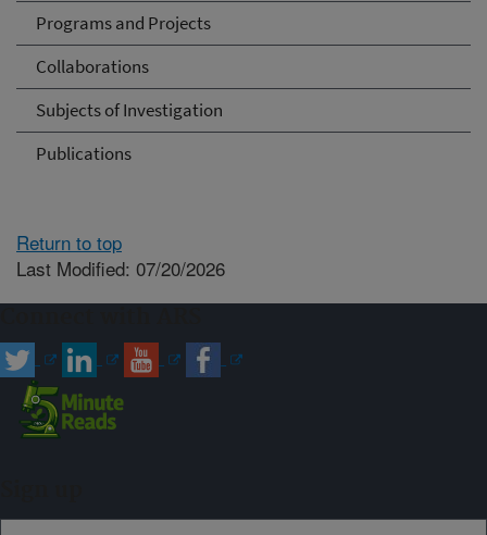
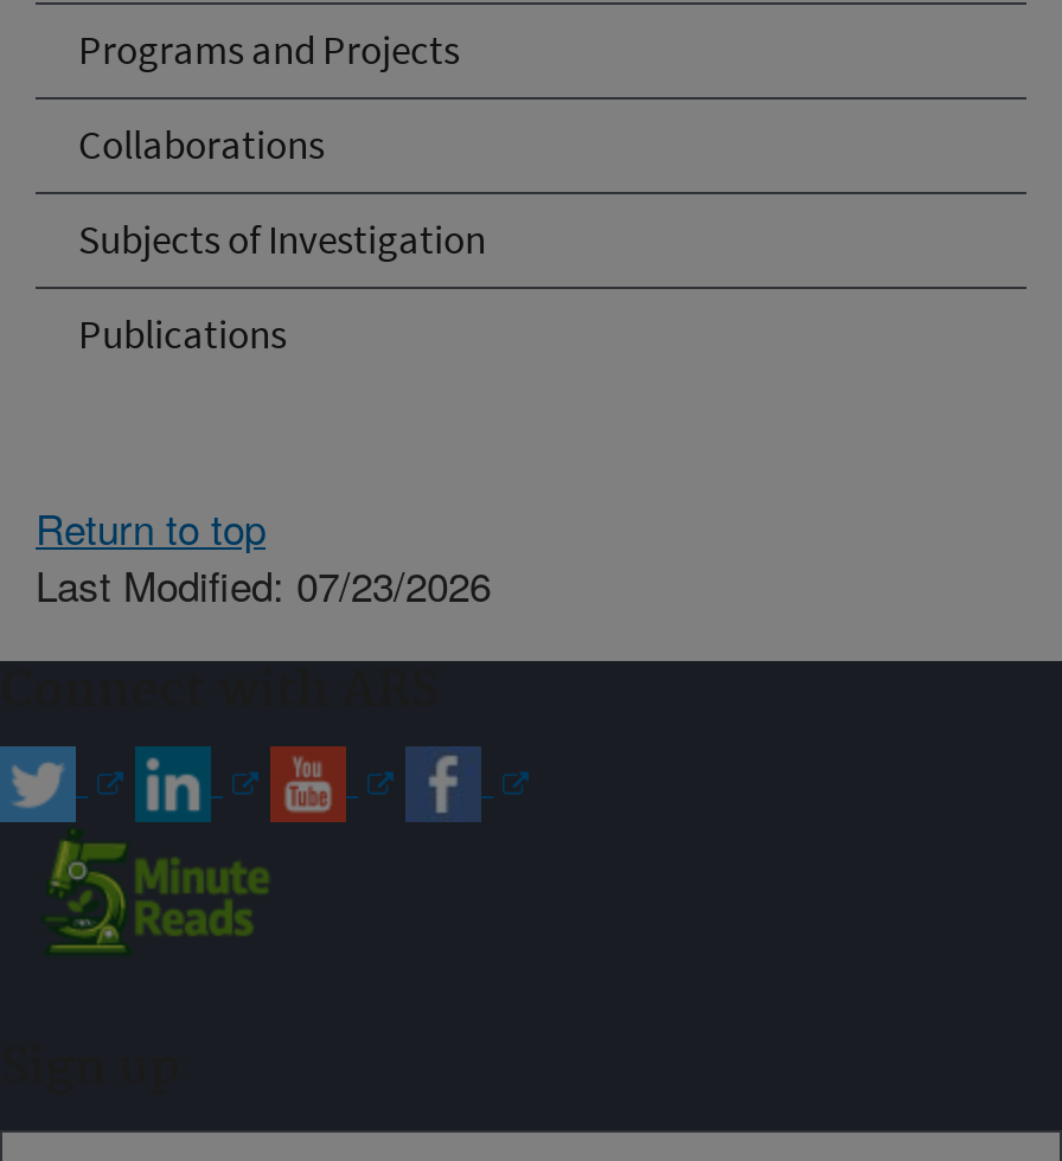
- Last Modified: 07/20/2026
+ Last Modified: 07/23/2026
